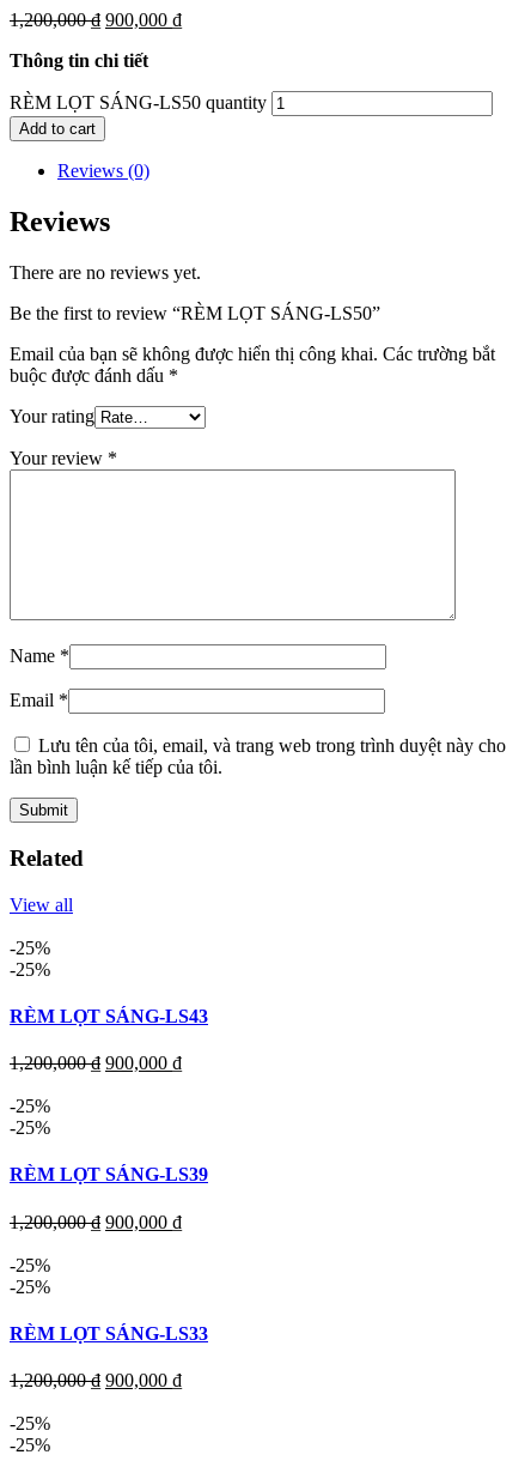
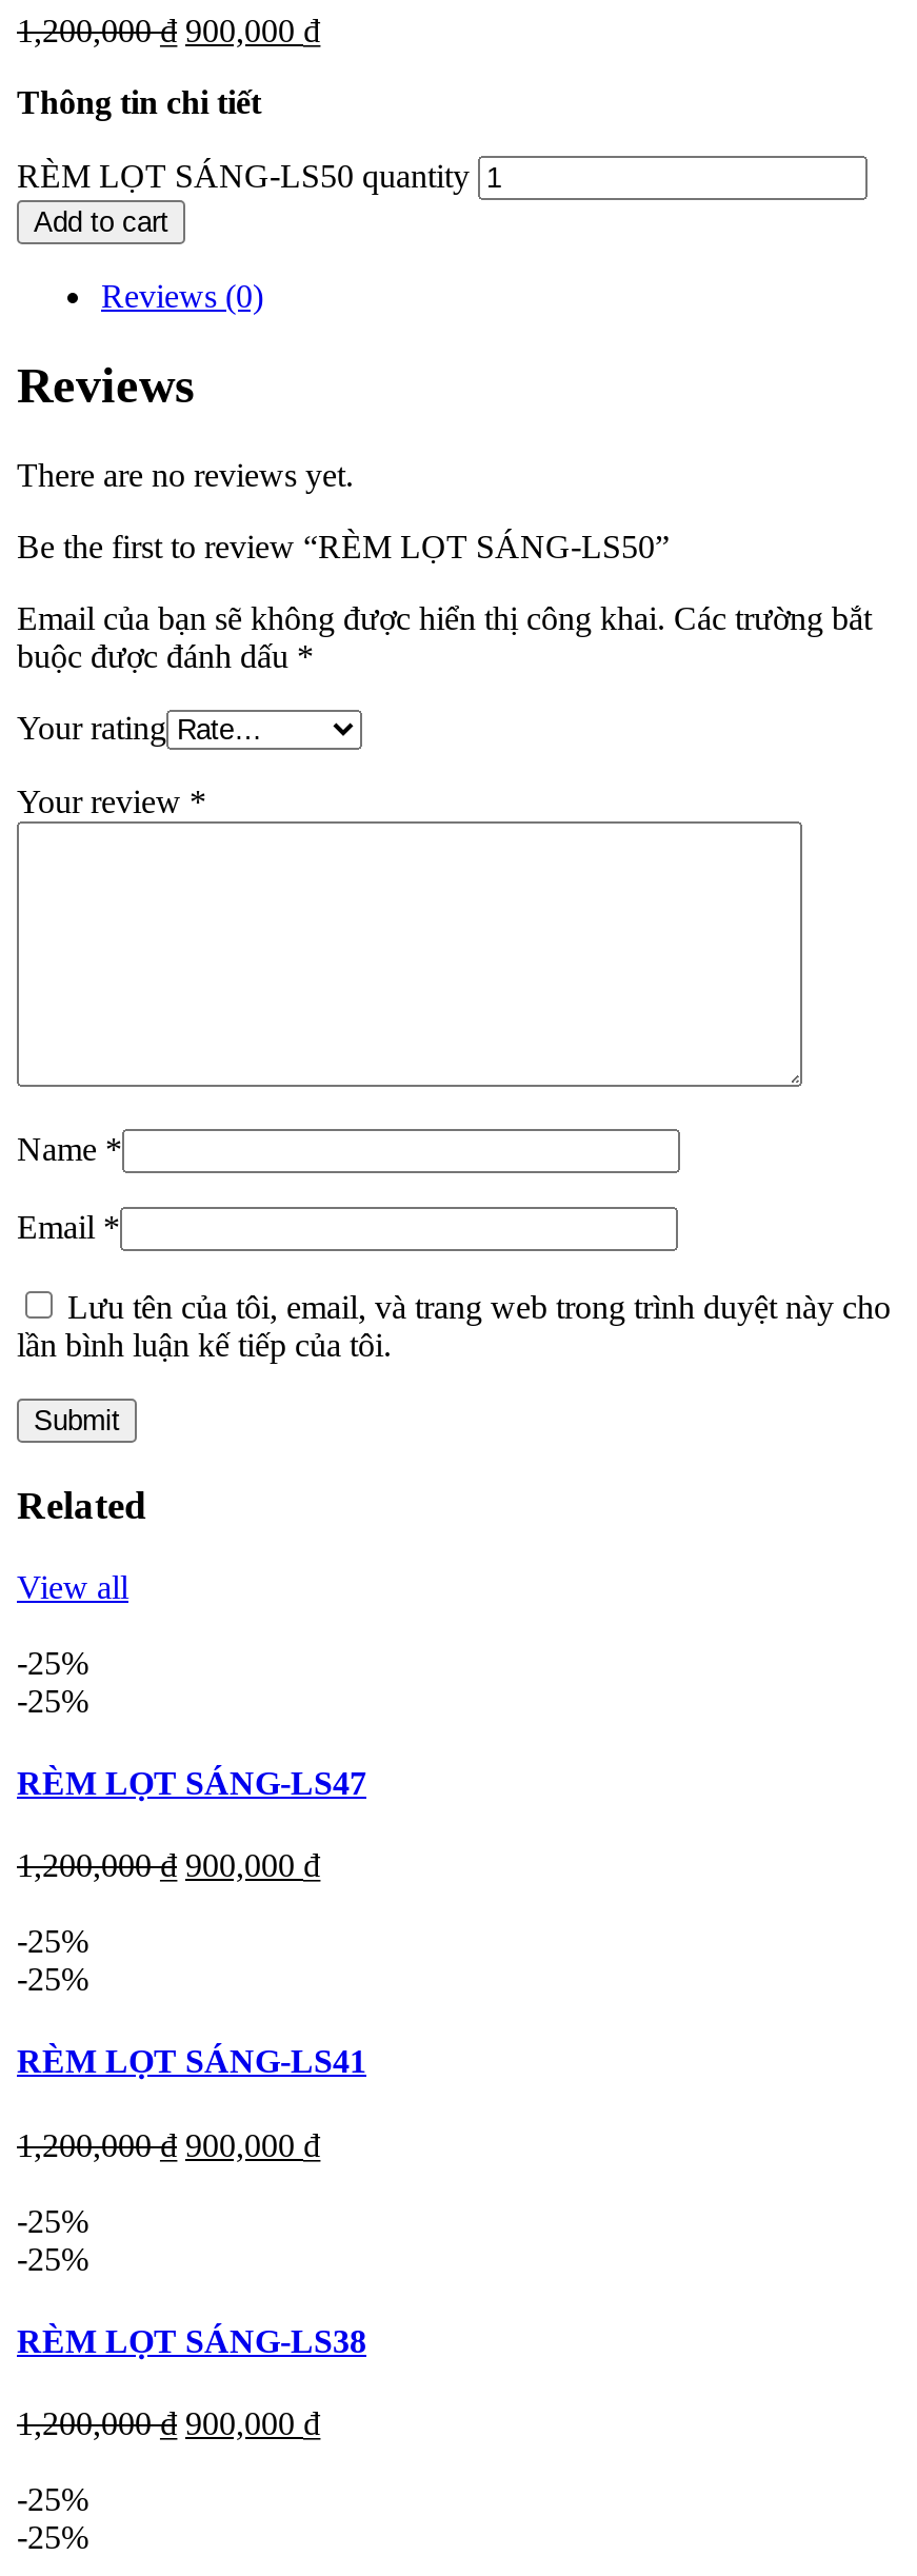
- RÈM LỌT SÁNG-LS43
+ RÈM LỌT SÁNG-LS47

- RÈM LỌT SÁNG-LS39
+ RÈM LỌT SÁNG-LS41

- RÈM LỌT SÁNG-LS33
+ RÈM LỌT SÁNG-LS38
